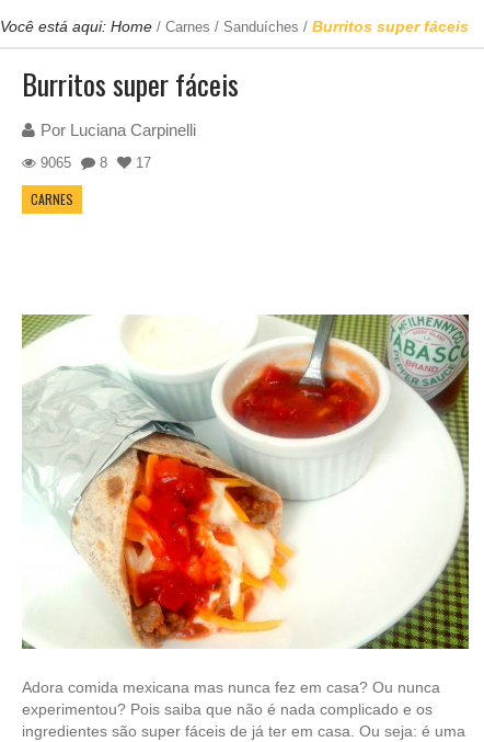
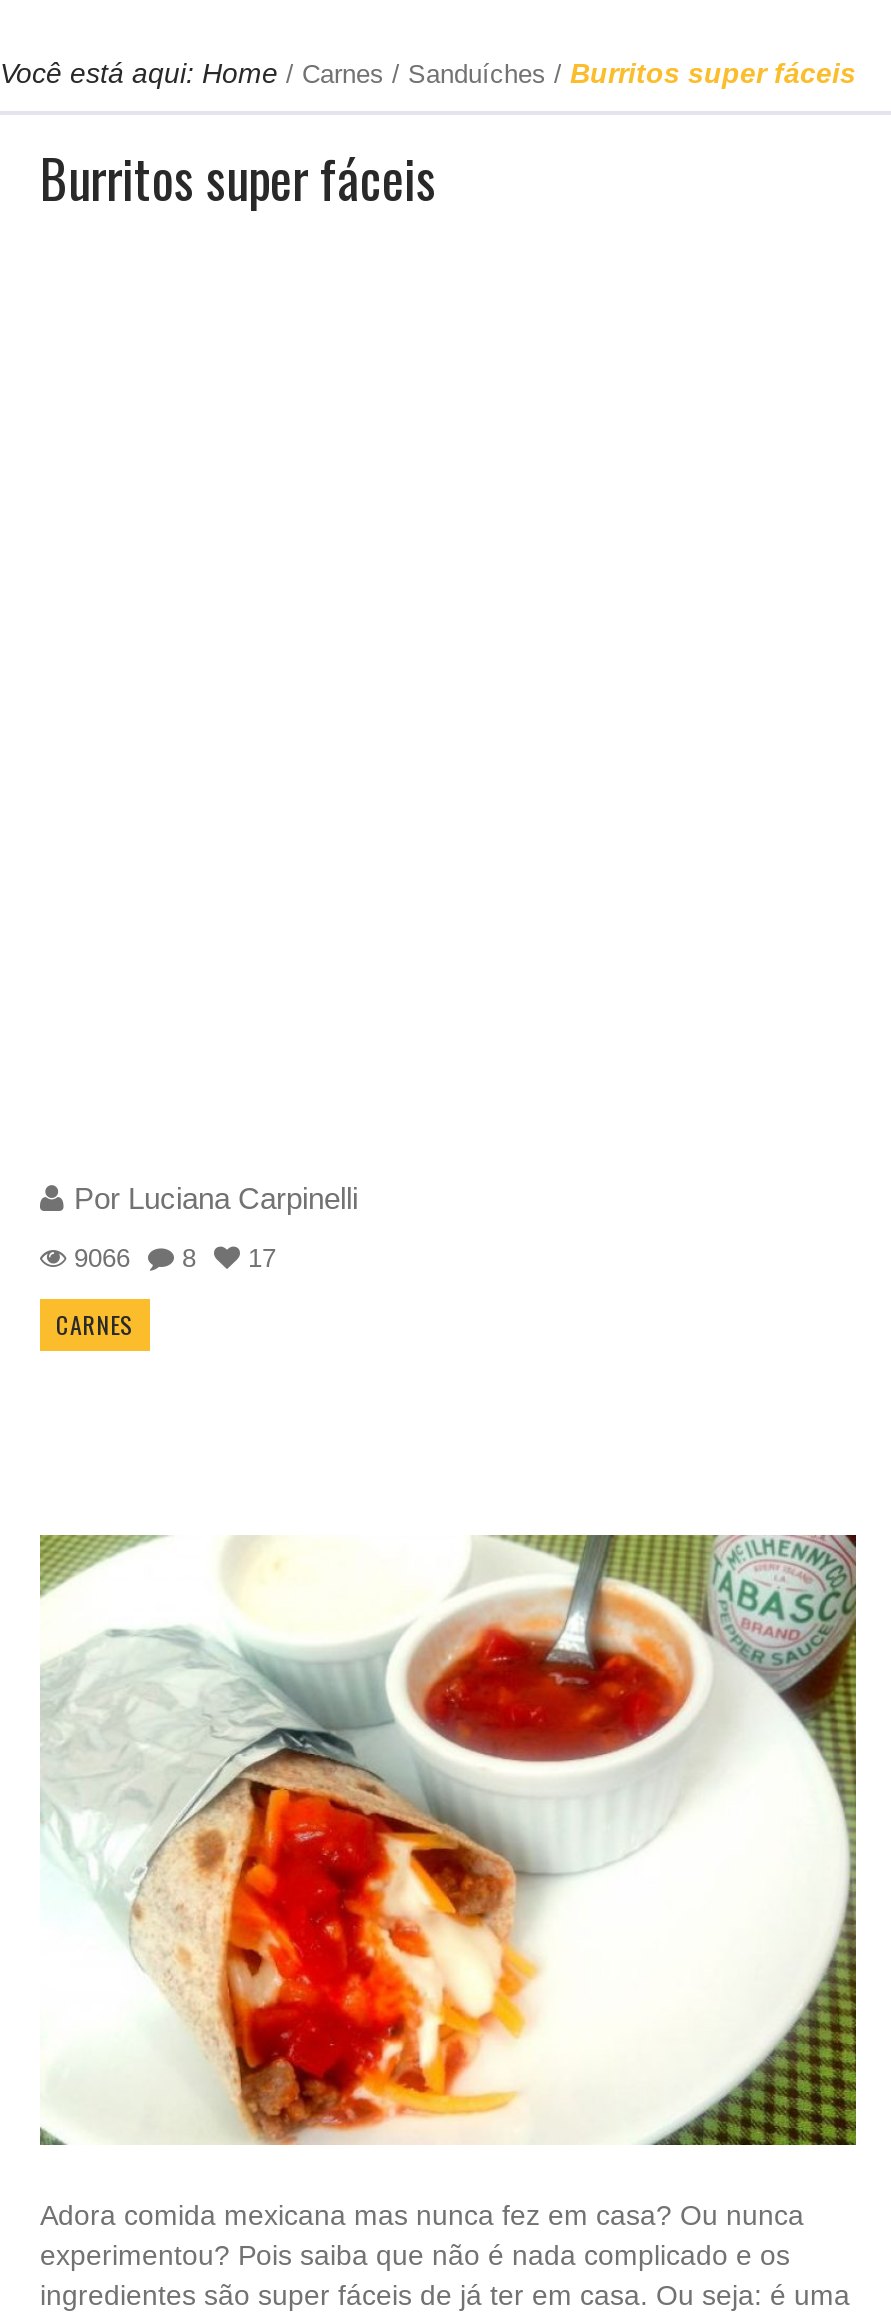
- 9065 8 17
+ 9066 8 17
